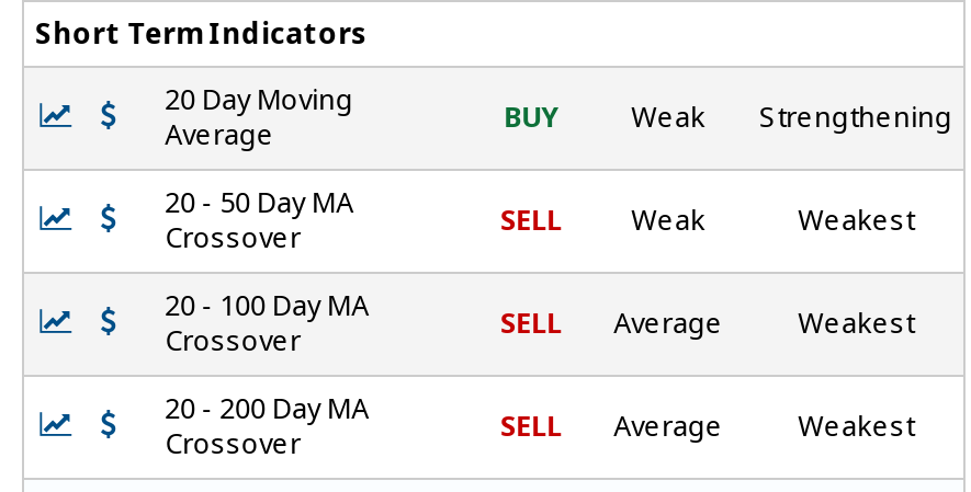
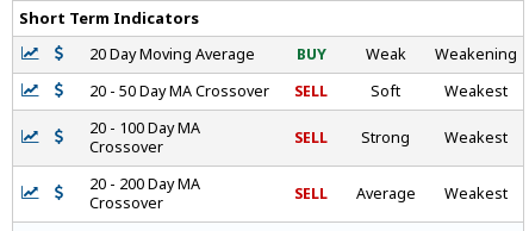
- Strengthening
+ Weakening

- Weak
+ Soft

- Average
+ Strong
